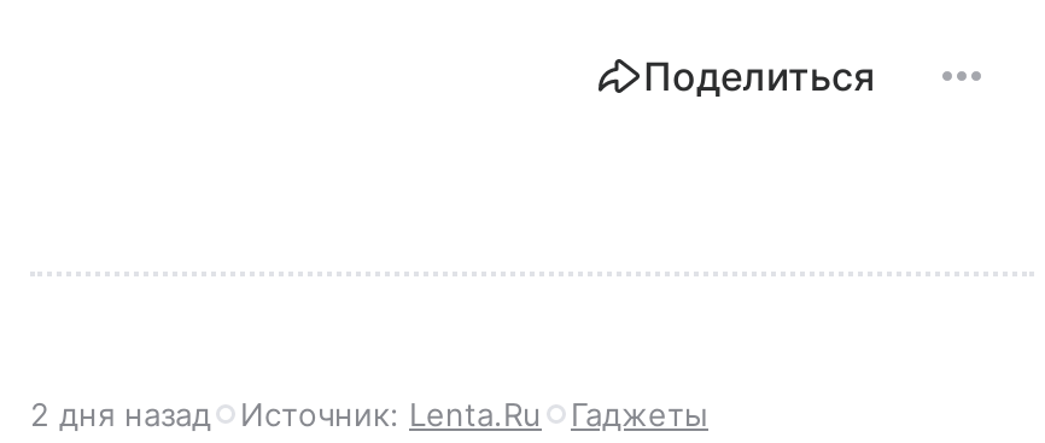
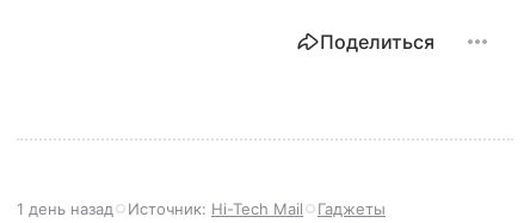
- 2 дня назад
- Источник: Lenta.Ru
+ 1 день назад
+ Источник: Hi-Tech Mail
